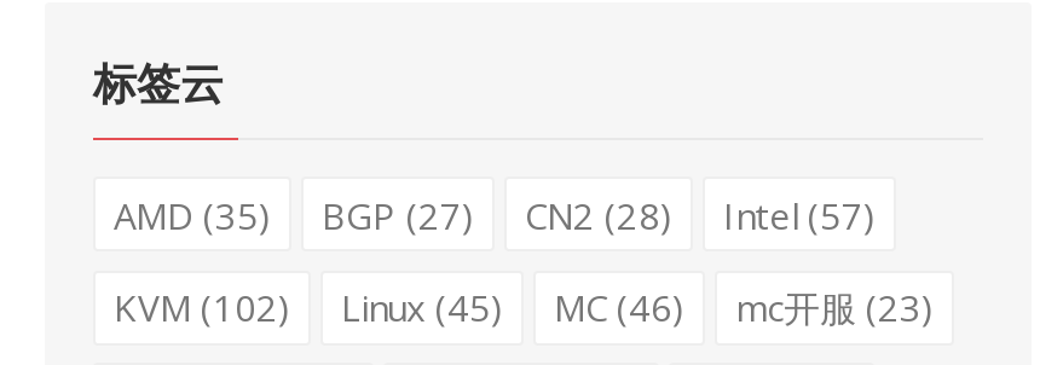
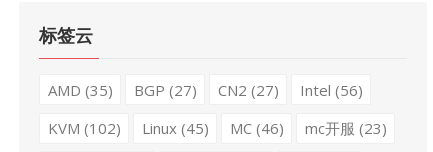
- CN2 (28)
+ CN2 (27)

- Intel (57)
+ Intel (56)
